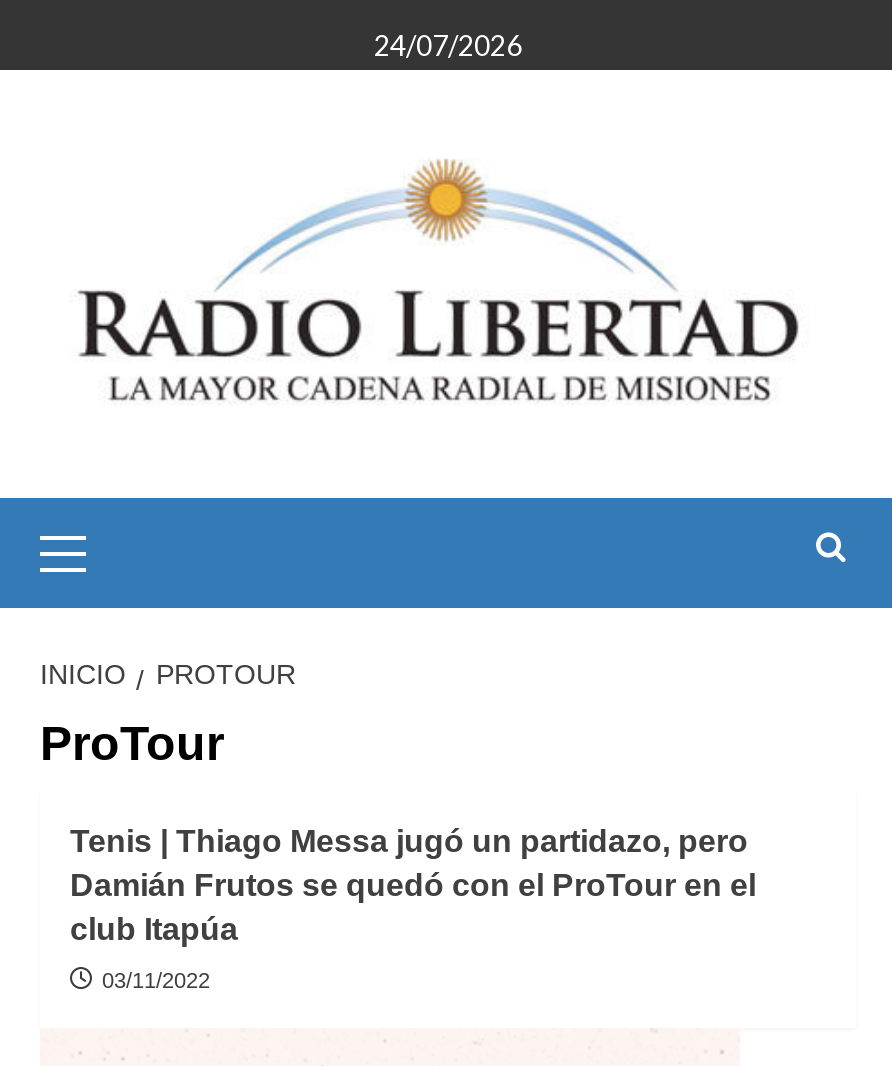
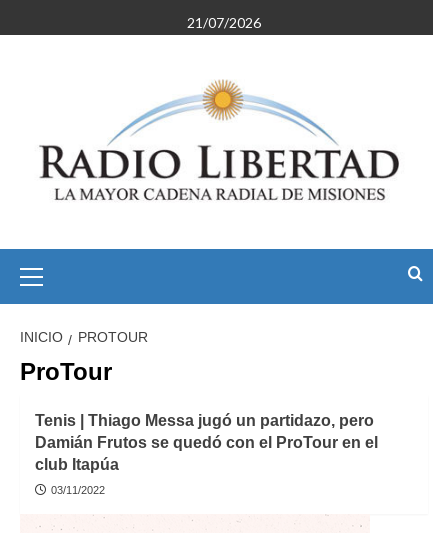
- 24/07/2026
+ 21/07/2026
